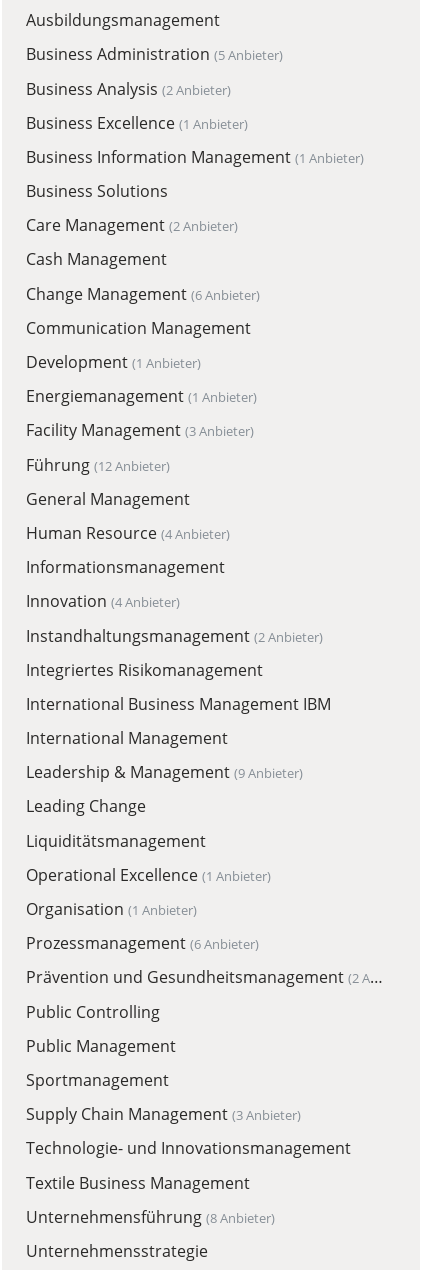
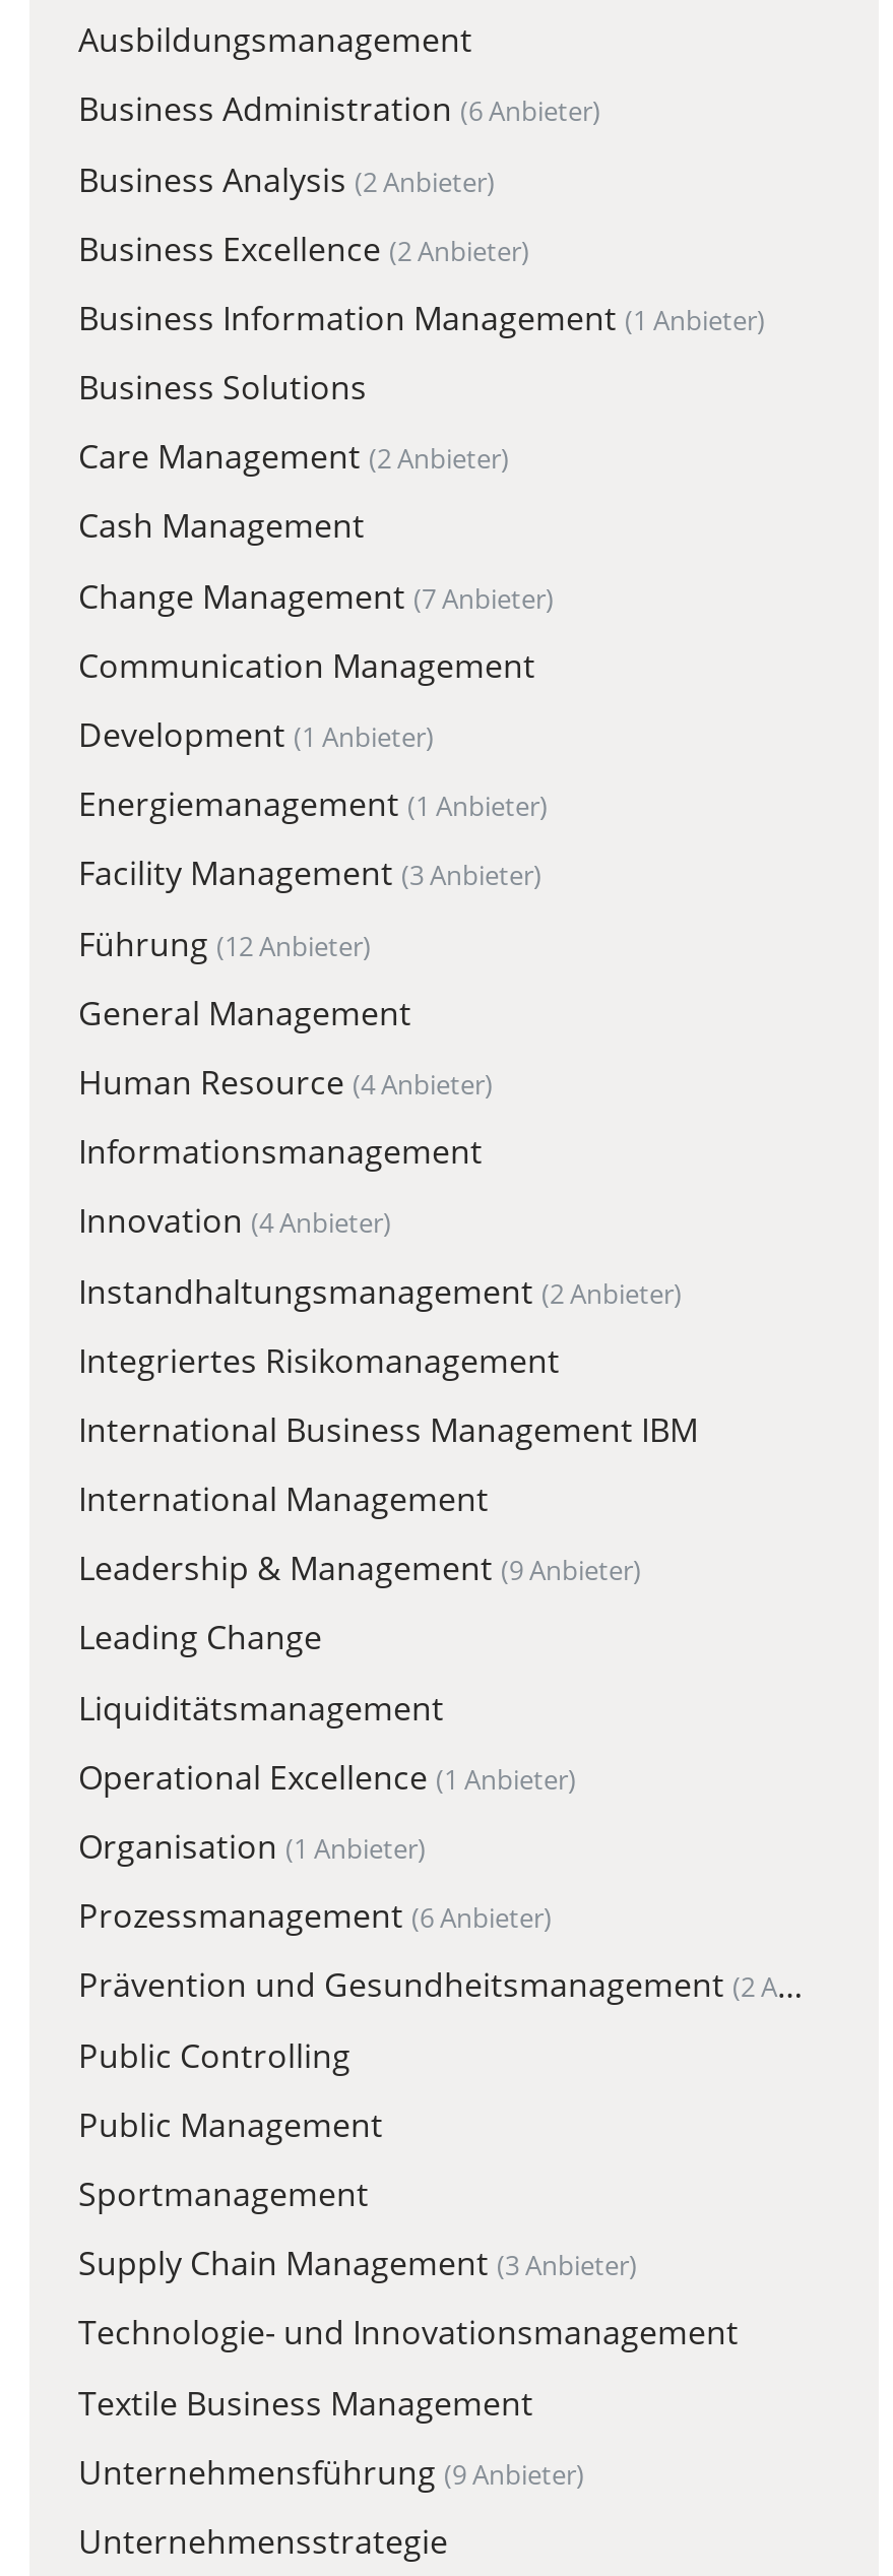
- Business Administration (5 Anbieter)
+ Business Administration (6 Anbieter)

- Business Excellence (1 Anbieter)
+ Business Excellence (2 Anbieter)

- Change Management (6 Anbieter)
+ Change Management (7 Anbieter)

- Unternehmensführung (8 Anbieter)
+ Unternehmensführung (9 Anbieter)
